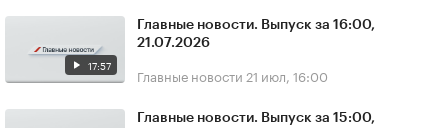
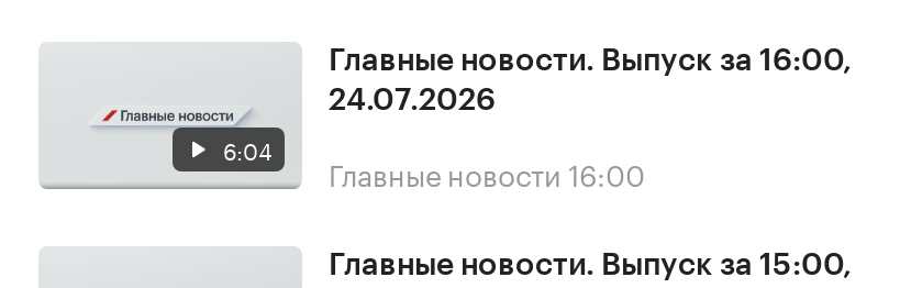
- 21.07.2026
+ 24.07.2026

- 17:57
+ 6:04

- Главные новости 21 июл, 16:00
+ Главные новости 16:00
